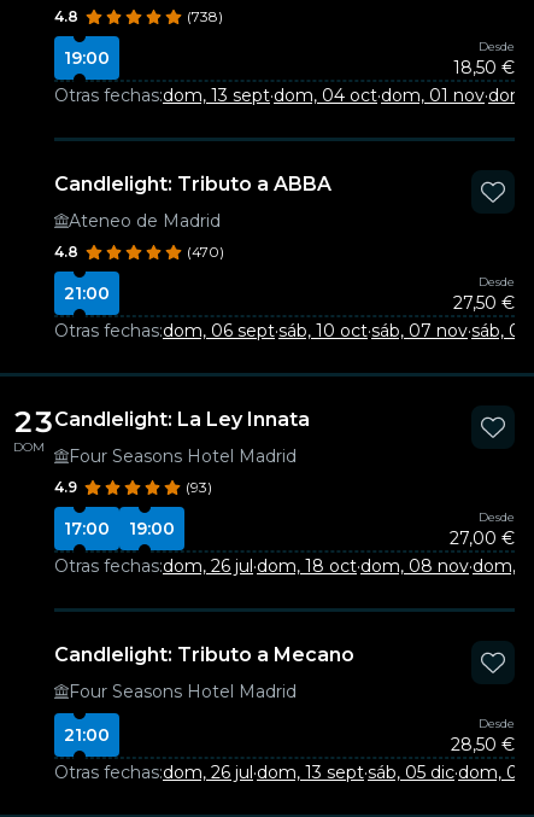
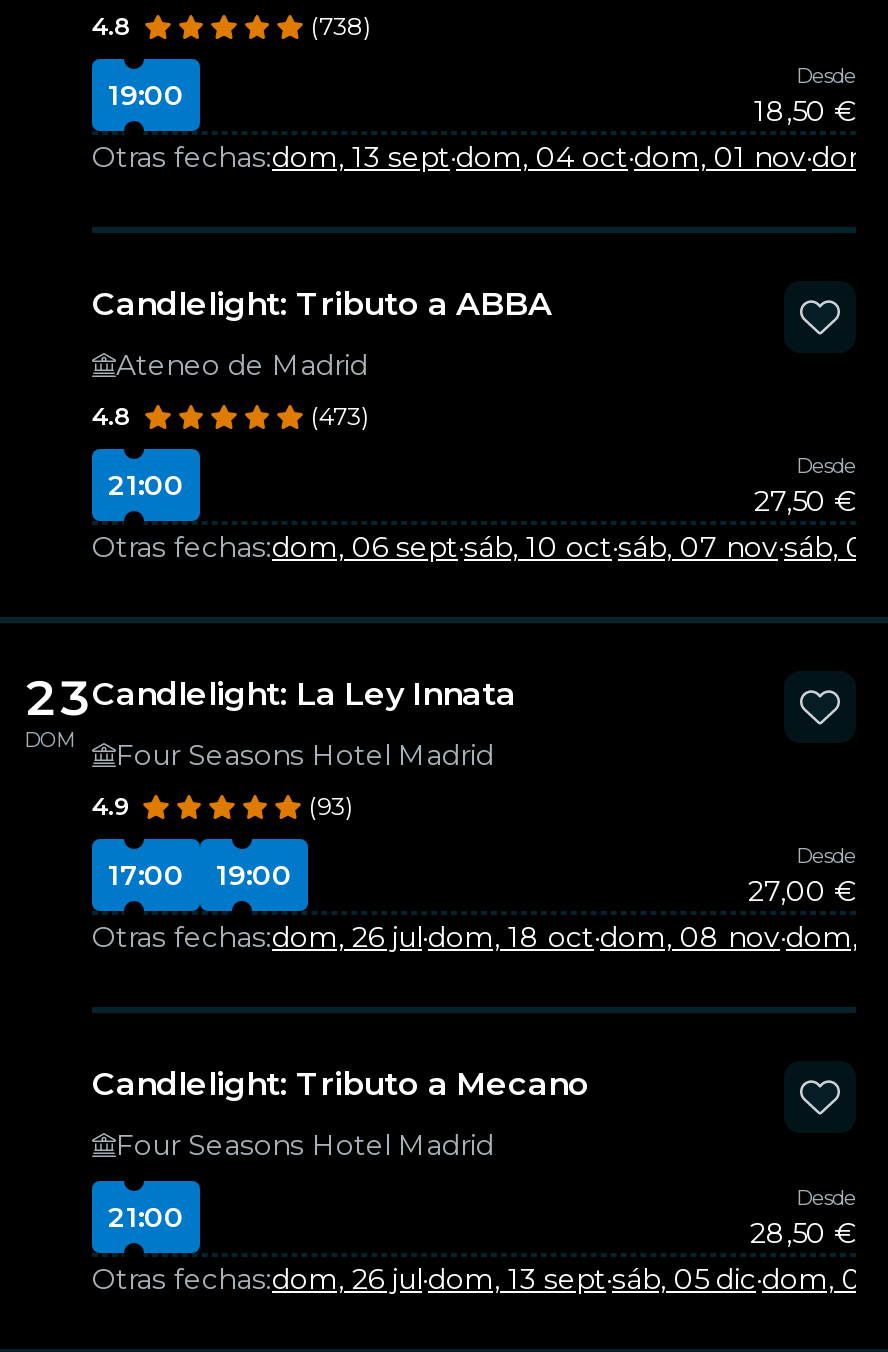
- (470)
+ (473)
